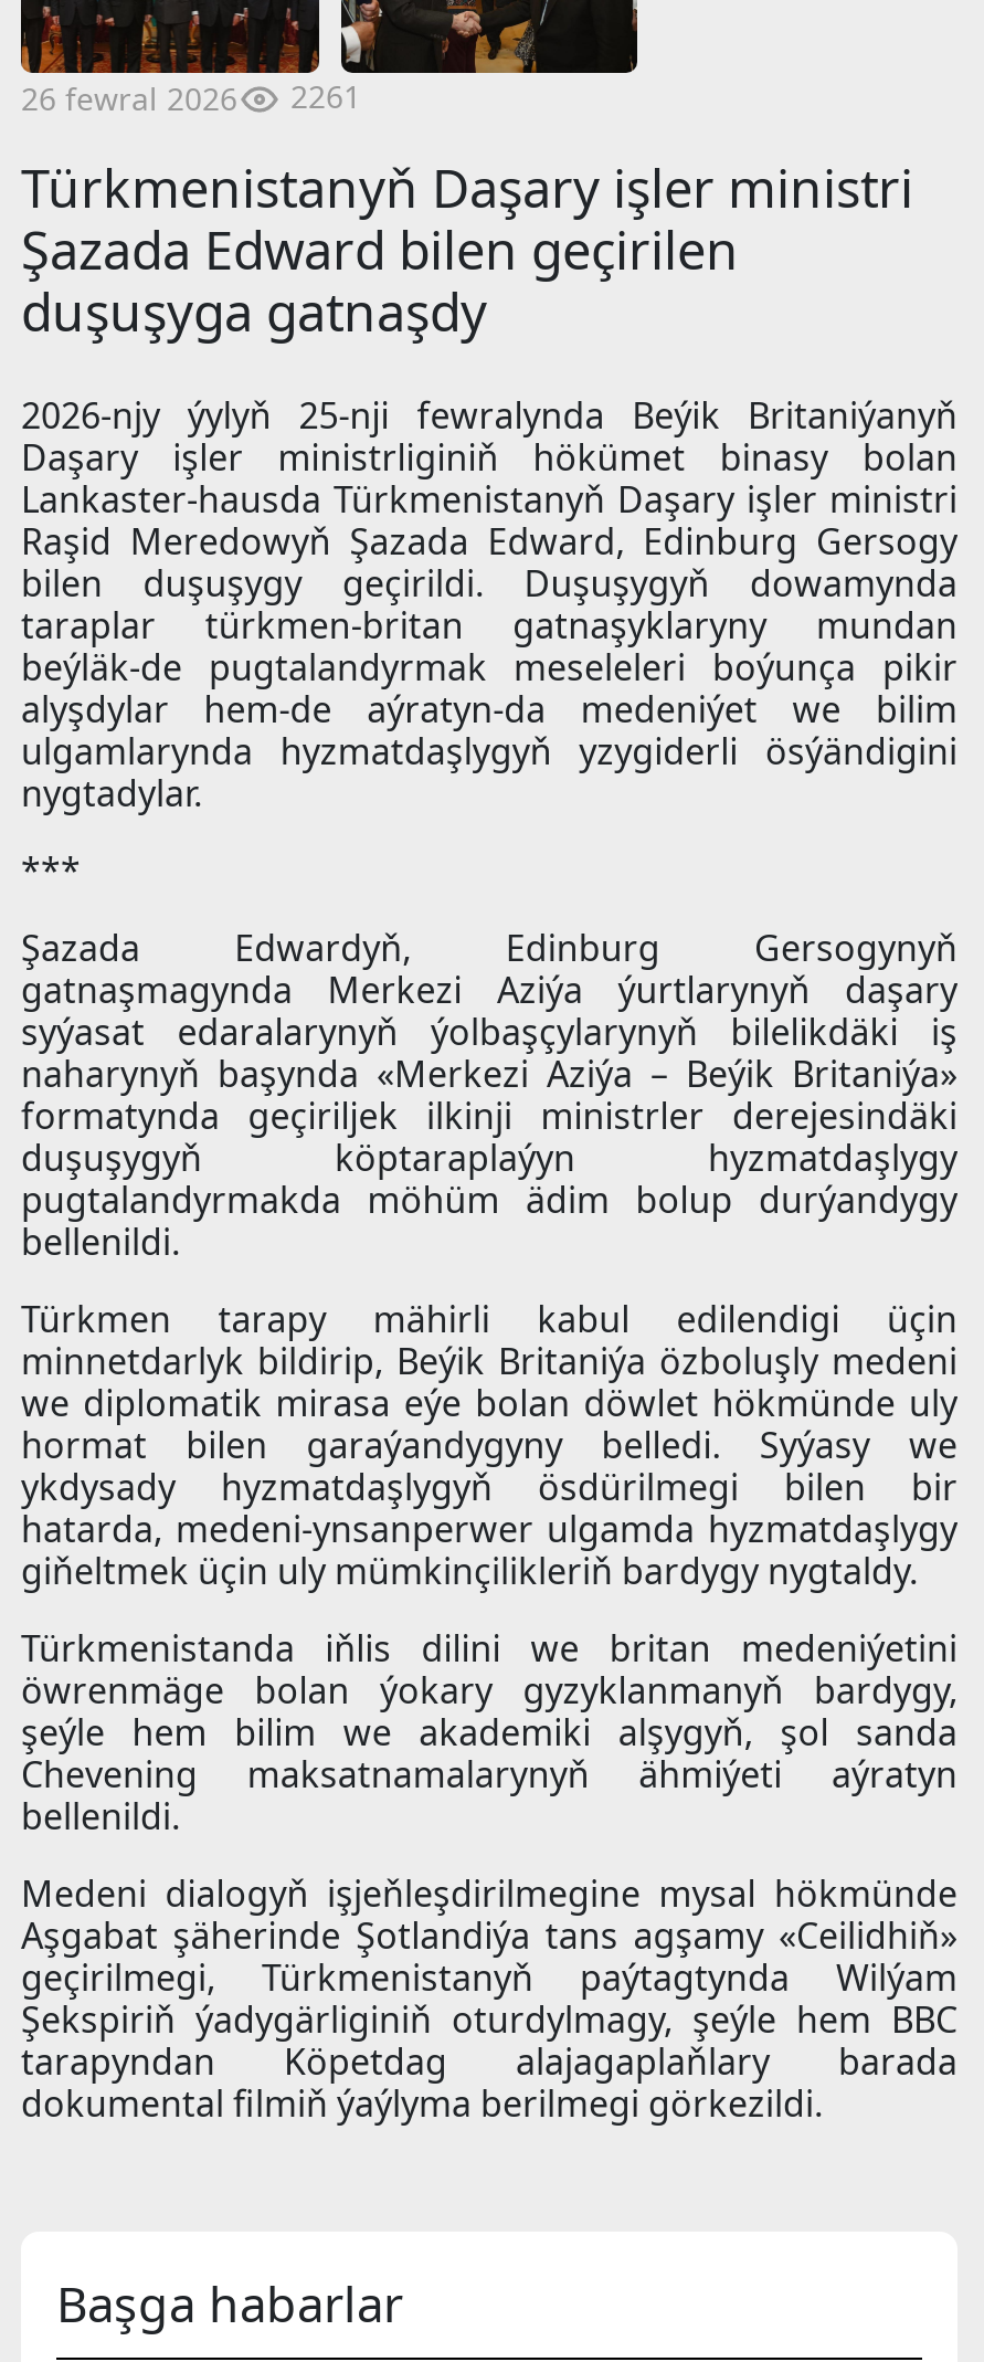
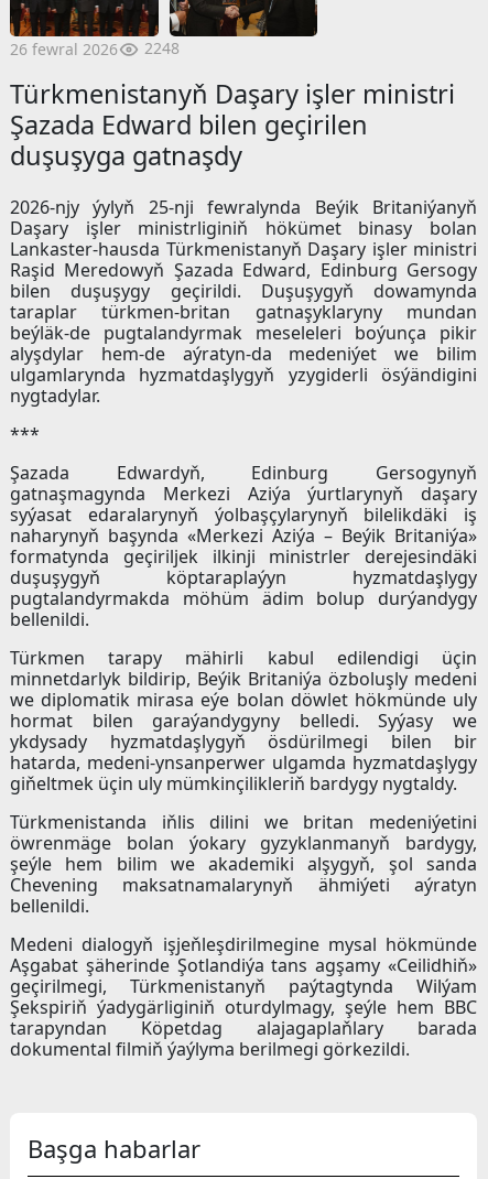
- 26 fewral 2026 2261
+ 26 fewral 2026 2248
